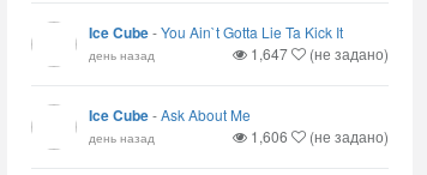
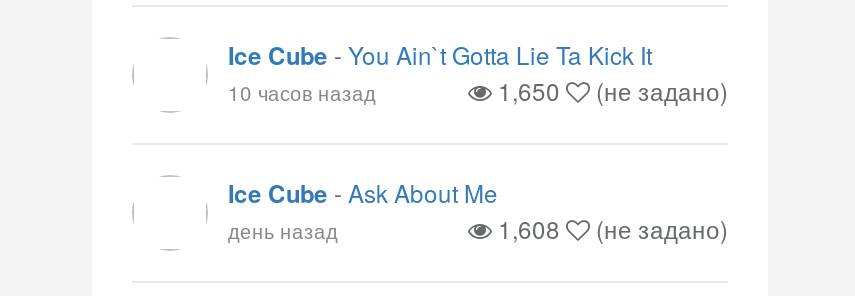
- день назад
- 1,647
+ 10 часов назад
+ 1,650

- 1,606 (не задано)
+ 1,608 (не задано)
